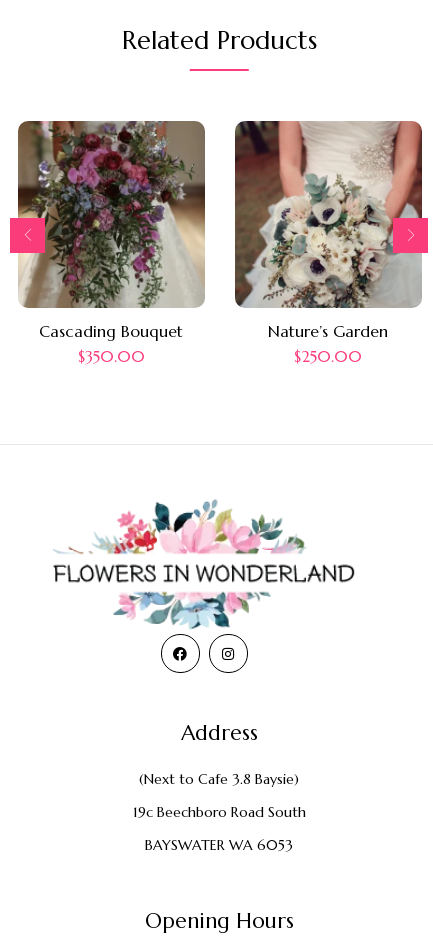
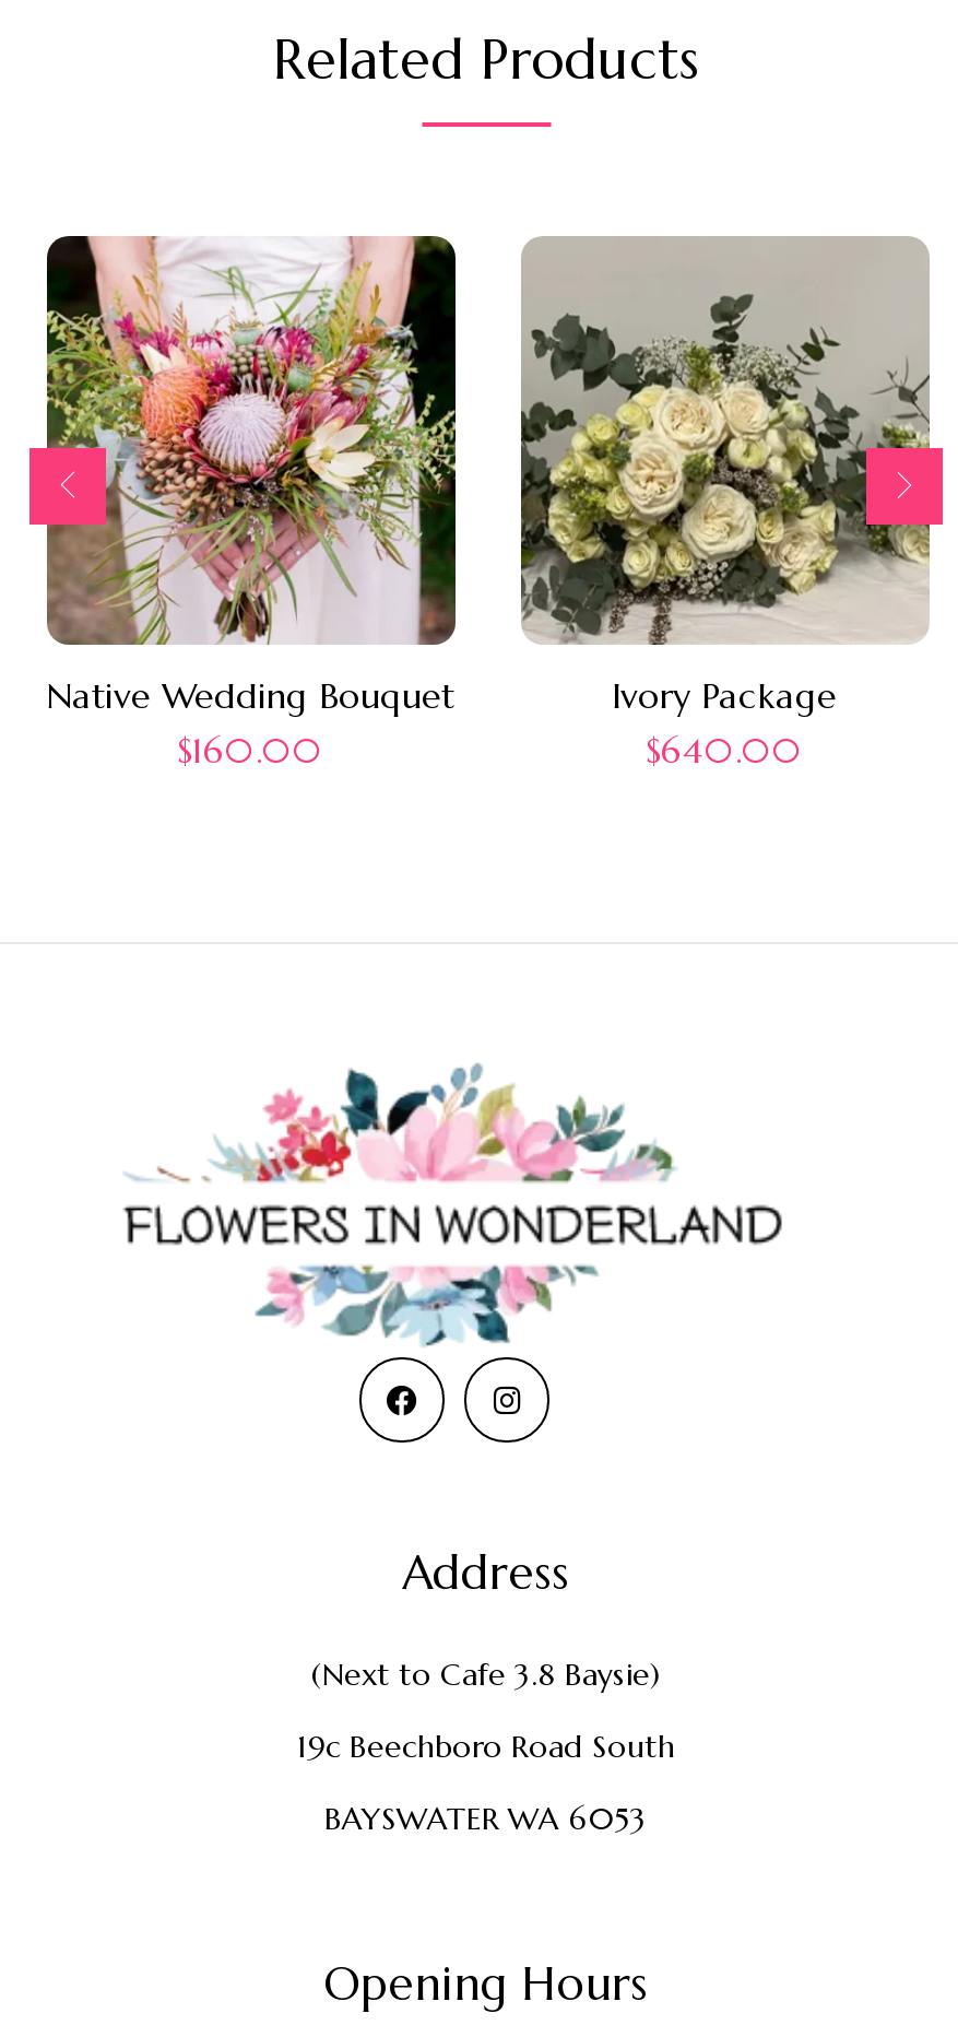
- [image]
- Cascading Bouquet
- $350.00
+ [image]
+ Native Wedding Bouquet
+ $160.00

- [image]
- Nature’s Garden
- $250.00
+ [image]
+ Ivory Package
+ $640.00
